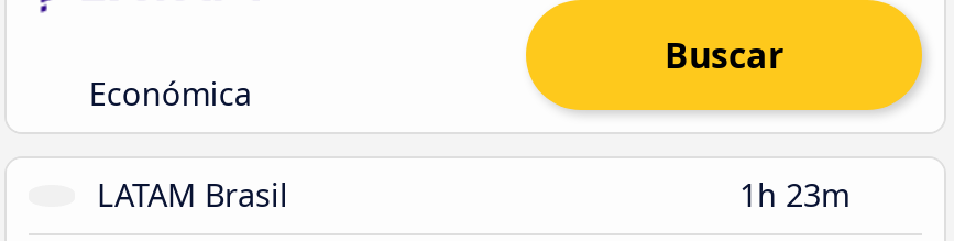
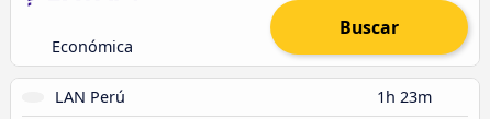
- LATAM Brasil
+ LAN Perú
